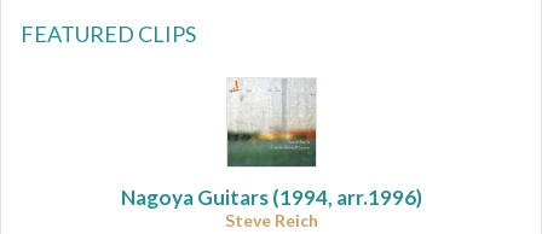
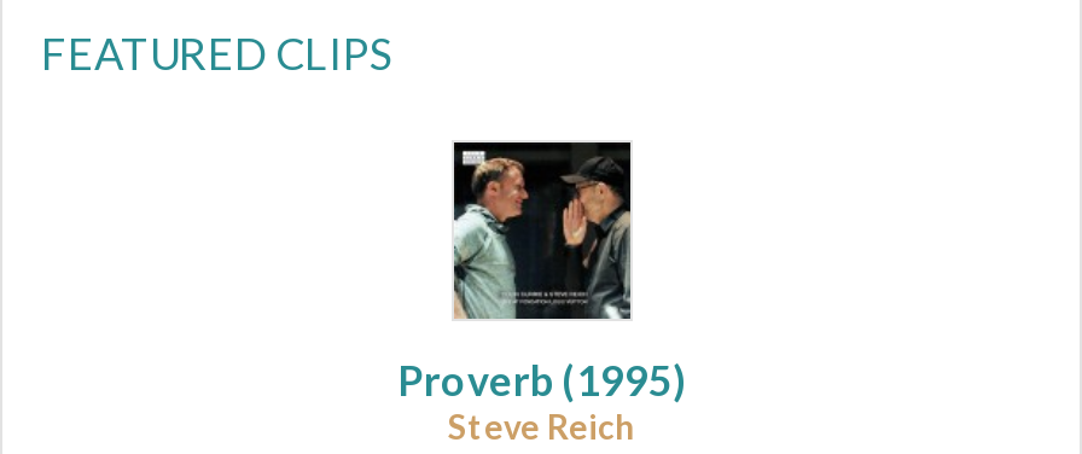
- [image]
- Nagoya Guitars (1994, arr.1996)
+ [image]
+ Proverb (1995)
